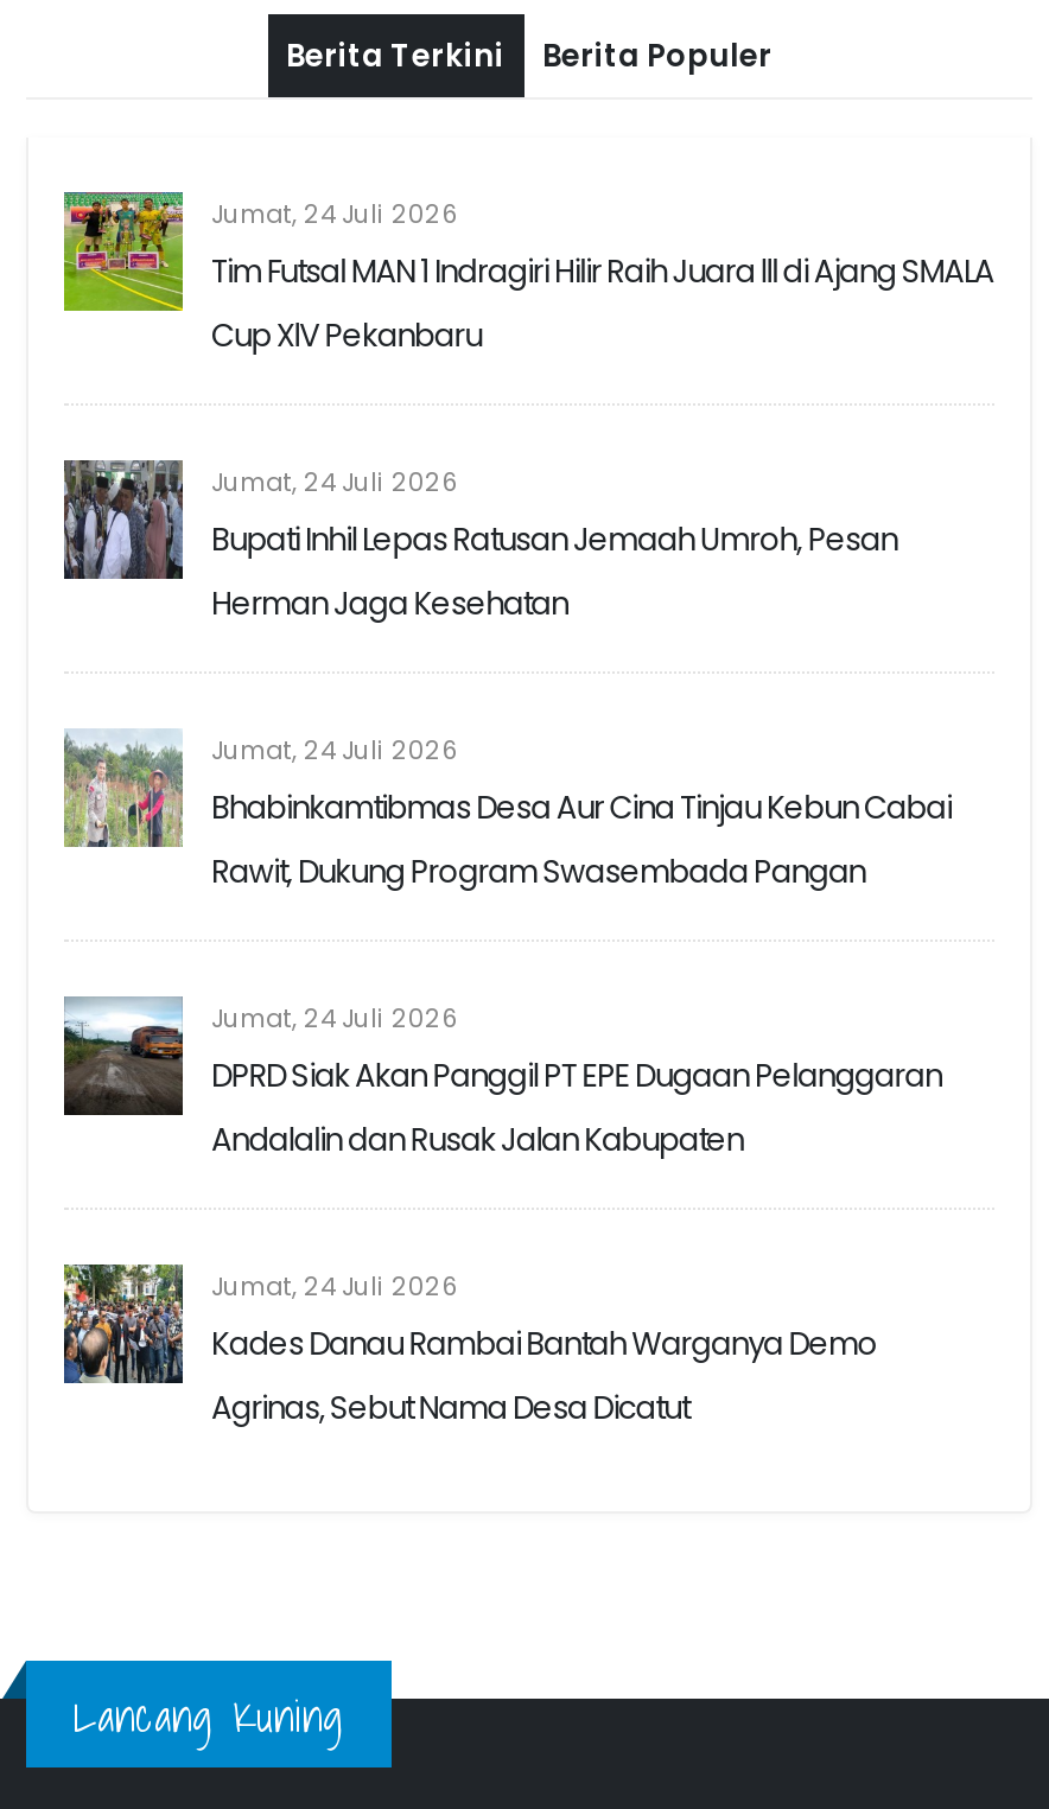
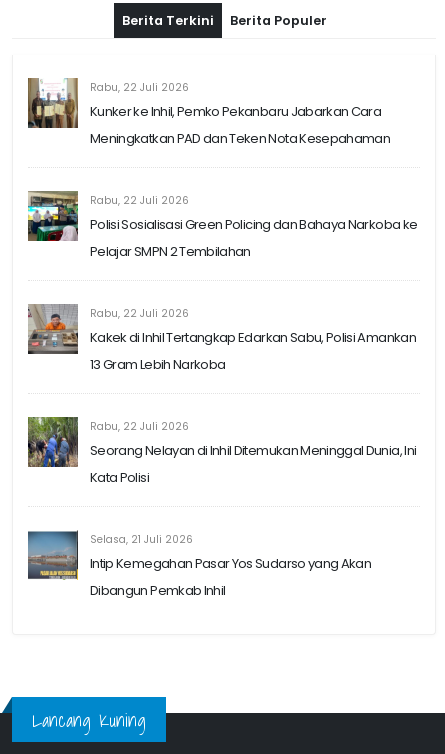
- [image]
- Jumat, 24 Juli 2026
- Tim Futsal MAN 1 Indragiri Hilir Raih Juara lll di Ajang SMALA
- Cup XlV Pekanbaru
+ [image]
+ Rabu, 22 Juli 2026
+ Kunker ke Inhil, Pemko Pekanbaru Jabarkan Cara
+ Meningkatkan PAD dan Teken Nota Kesepahaman

- [image]
- Jumat, 24 Juli 2026
- Bupati Inhil Lepas Ratusan Jemaah Umroh, Pesan
- Herman Jaga Kesehatan
+ [image]
+ Rabu, 22 Juli 2026
+ Polisi Sosialisasi Green Policing dan Bahaya Narkoba ke
+ Pelajar SMPN 2 Tembilahan

- [image]
- Jumat, 24 Juli 2026
- Bhabinkamtibmas Desa Aur Cina Tinjau Kebun Cabai
- Rawit, Dukung Program Swasembada Pangan
+ [image]
+ Rabu, 22 Juli 2026
+ Kakek di Inhil Tertangkap Edarkan Sabu, Polisi Amankan
+ 13 Gram Lebih Narkoba

- [image]
- Jumat, 24 Juli 2026
- DPRD Siak Akan Panggil PT EPE Dugaan Pelanggaran
- Andalalin dan Rusak Jalan Kabupaten
+ [image]
+ Rabu, 22 Juli 2026
+ Seorang Nelayan di Inhil Ditemukan Meninggal Dunia, Ini
+ Kata Polisi

- [image]
- Jumat, 24 Juli 2026
- Kades Danau Rambai Bantah Warganya Demo
- Agrinas, Sebut Nama Desa Dicatut
+ [image]
+ Selasa, 21 Juli 2026
+ Intip Kemegahan Pasar Yos Sudarso yang Akan
+ Dibangun Pemkab Inhil
